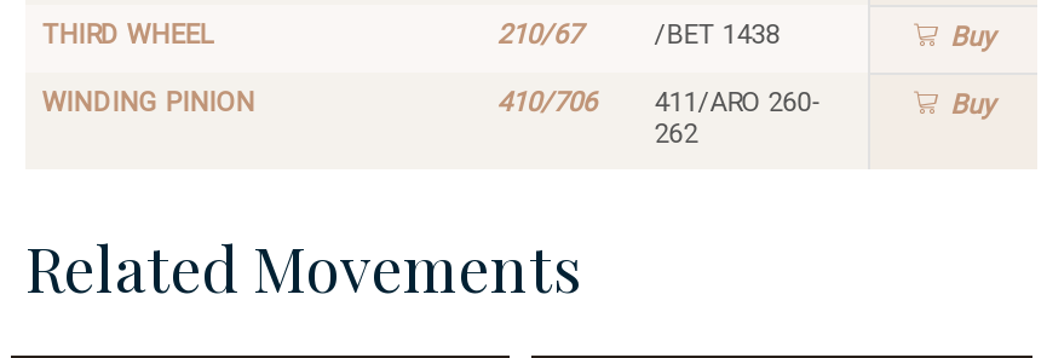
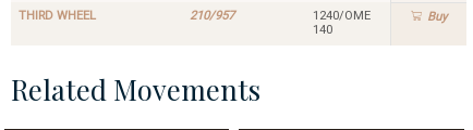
- 210/67
- /BET 1438
- Buy
- WINDING PINION
- 410/706
- 411/ARO 260-
- 262
+ 210/957
+ 1240/OME
+ 140
